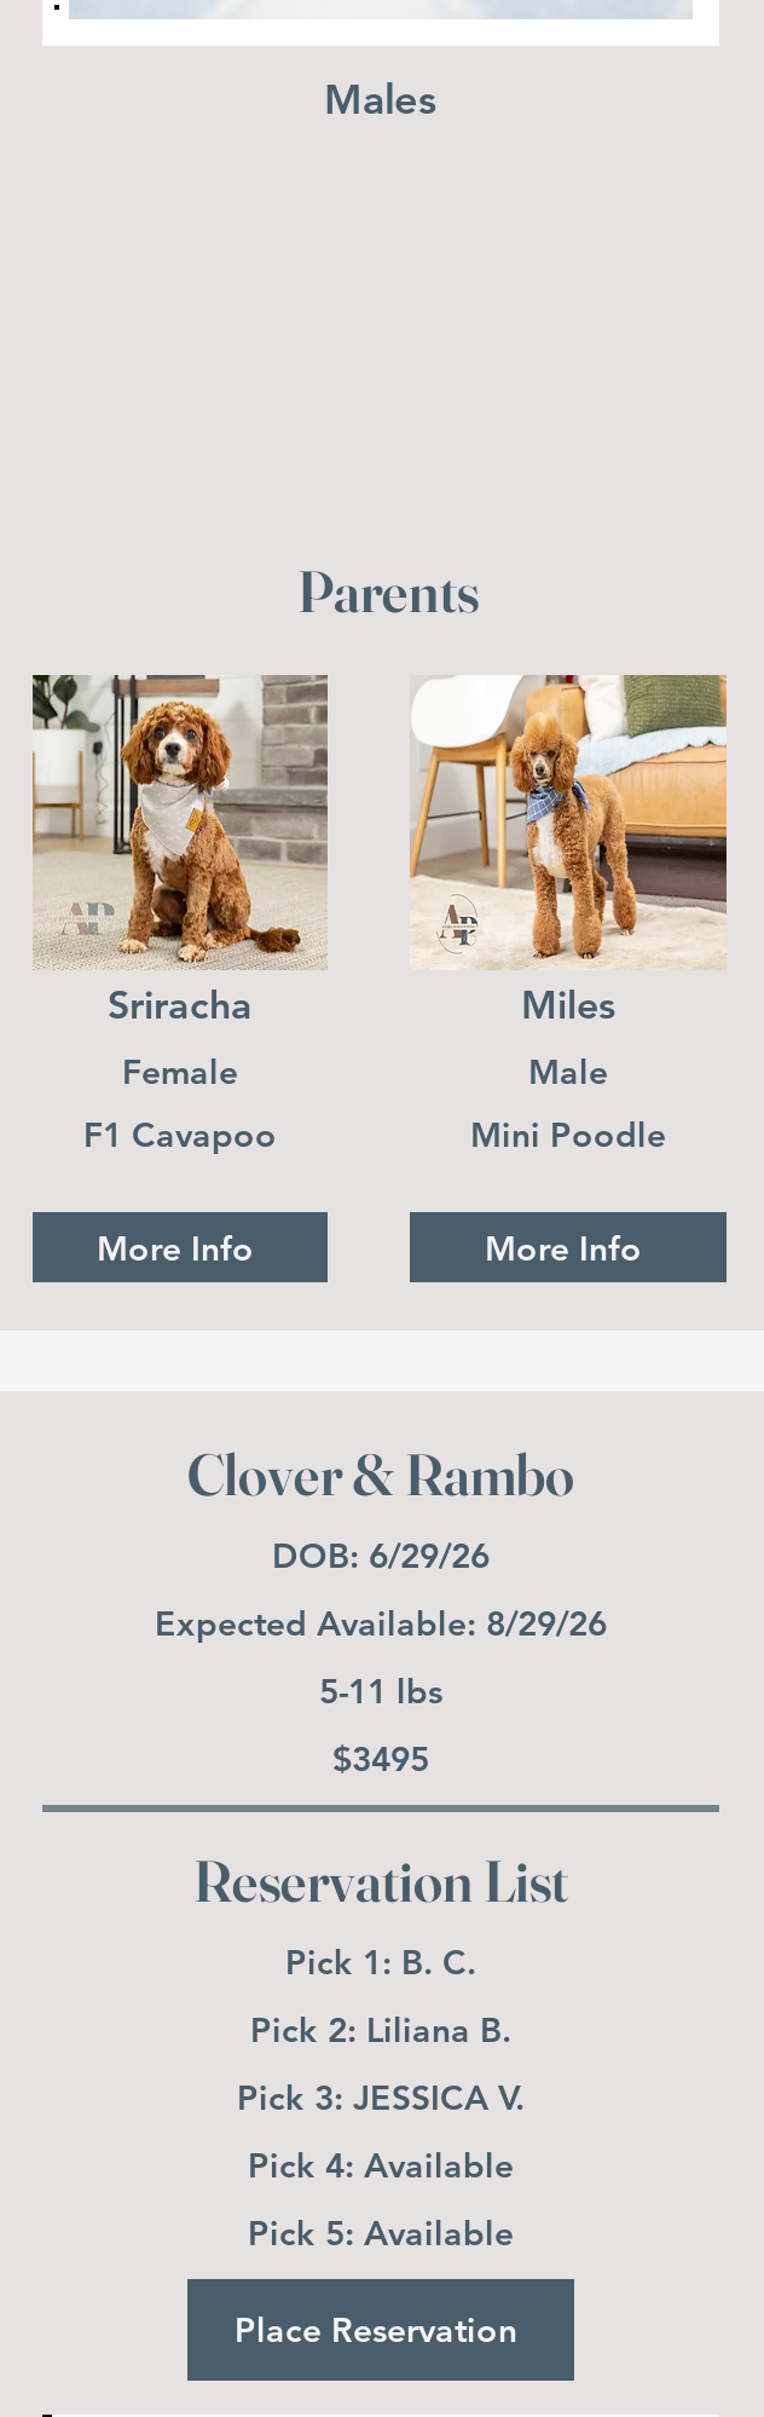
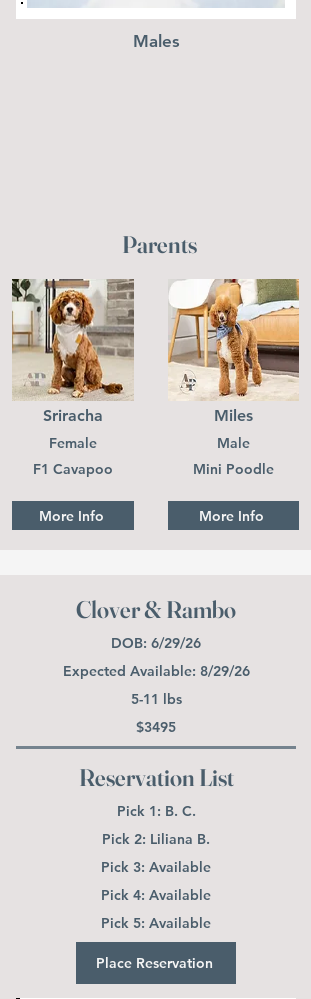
- Pick 3: JESSICA V.
+ Pick 3: Available
